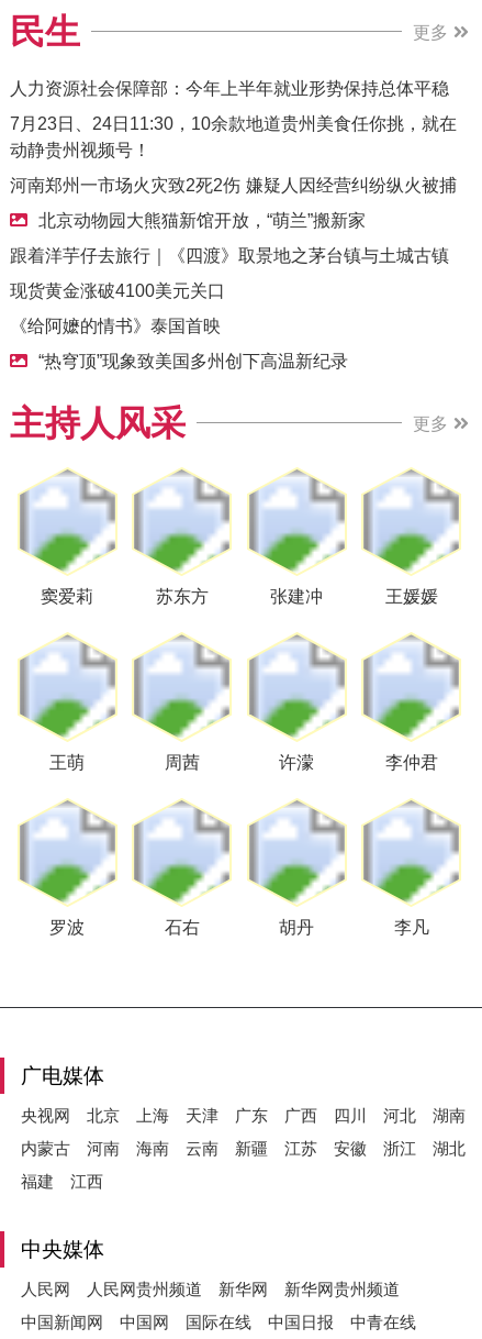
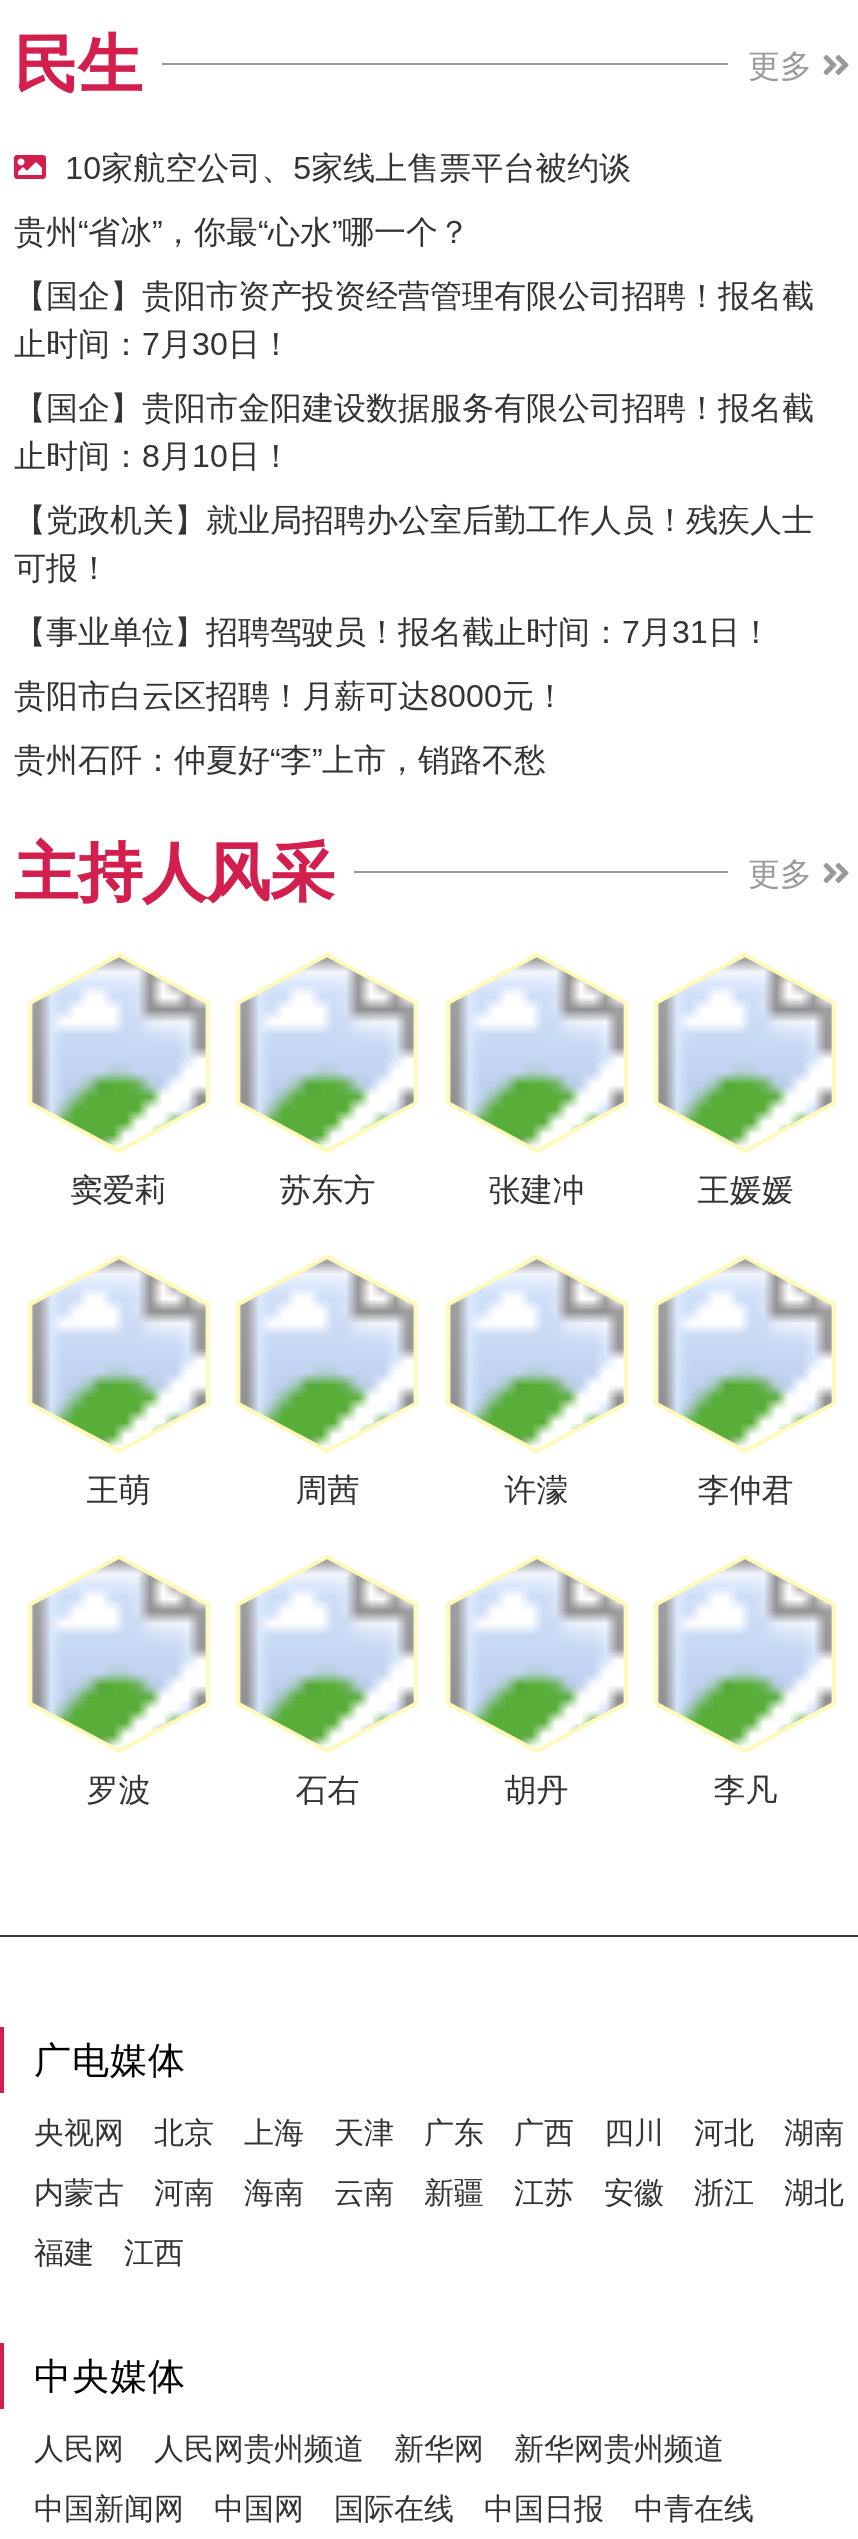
- 人力资源社会保障部：今年上半年就业形势保持总体平稳
+ 10家航空公司、5家线上售票平台被约谈

- 7月23日、24日11:30，10余款地道贵州美食任你挑，就在
- 动静贵州视频号！
+ 贵州“省冰”，你最“心水”哪一个？

- 河南郑州一市场火灾致2死2伤 嫌疑人因经营纠纷纵火被捕
+ 【国企】贵阳市资产投资经营管理有限公司招聘！报名截
+ 止时间：7月30日！

- 北京动物园大熊猫新馆开放，“萌兰”搬新家
+ 【国企】贵阳市金阳建设数据服务有限公司招聘！报名截
+ 止时间：8月10日！

- 跟着洋芋仔去旅行｜《四渡》取景地之茅台镇与土城古镇
+ 【党政机关】就业局招聘办公室后勤工作人员！残疾人士
+ 可报！

- 现货黄金涨破4100美元关口
+ 【事业单位】招聘驾驶员！报名截止时间：7月31日！

- 《给阿嬷的情书》泰国首映
+ 贵阳市白云区招聘！月薪可达8000元！

- “热穹顶”现象致美国多州创下高温新纪录
+ 贵州石阡：仲夏好“李”上市，销路不愁
